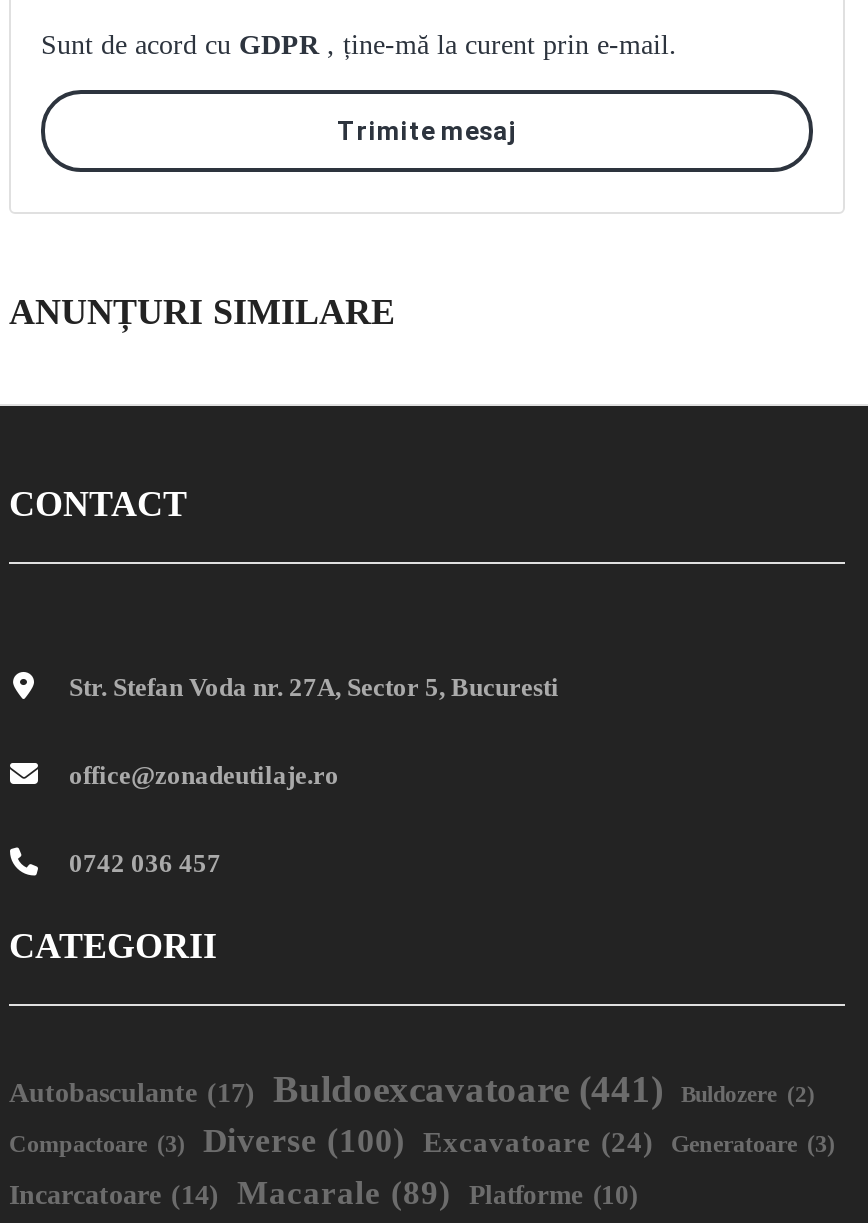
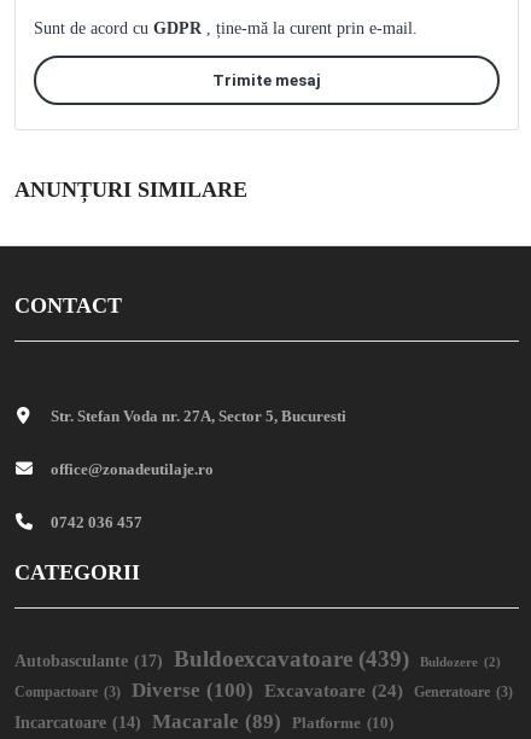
- Autobasculante (17) Buldoexcavatoare (441)
+ Autobasculante (17) Buldoexcavatoare (439)
